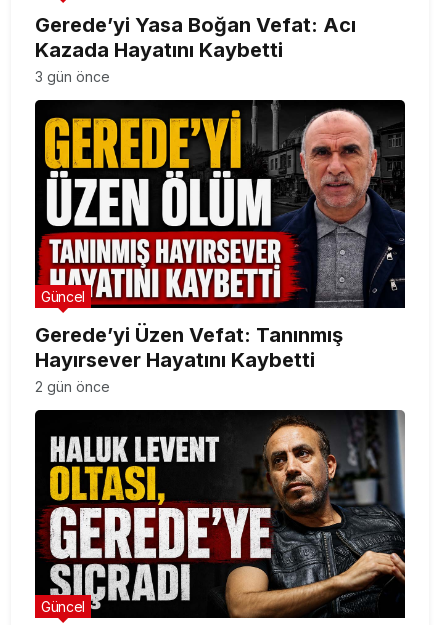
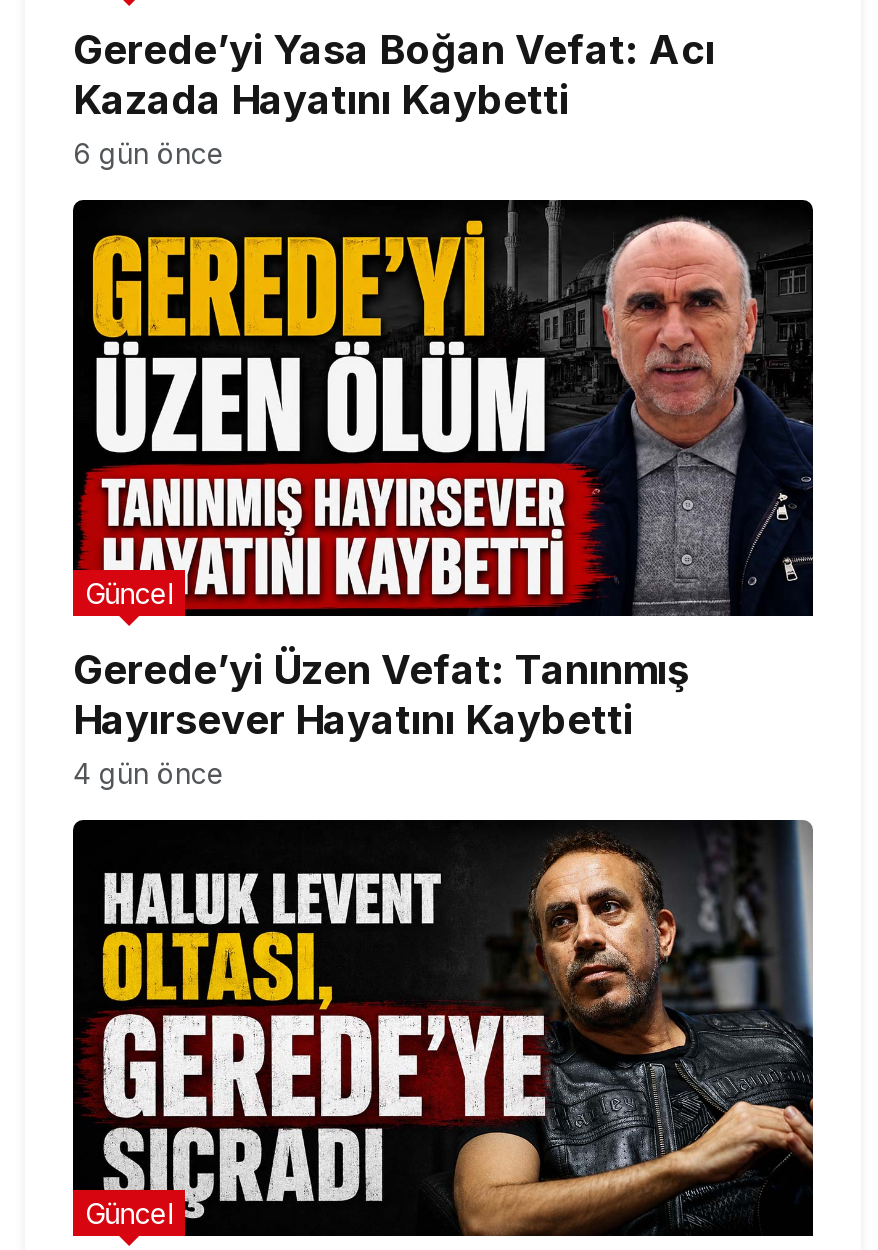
- 3 gün önce
+ 6 gün önce

- 2 gün önce
+ 4 gün önce
